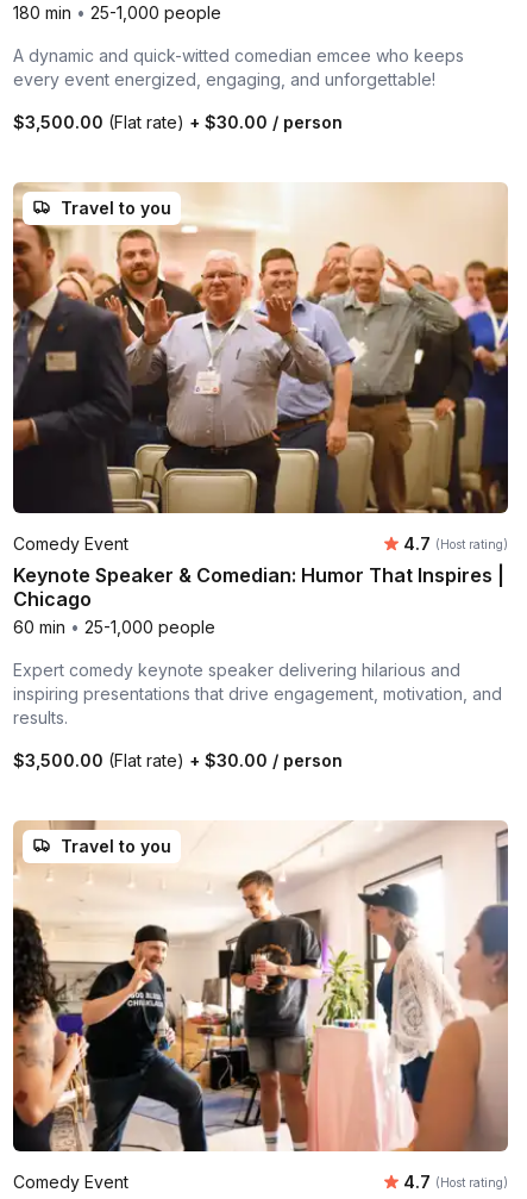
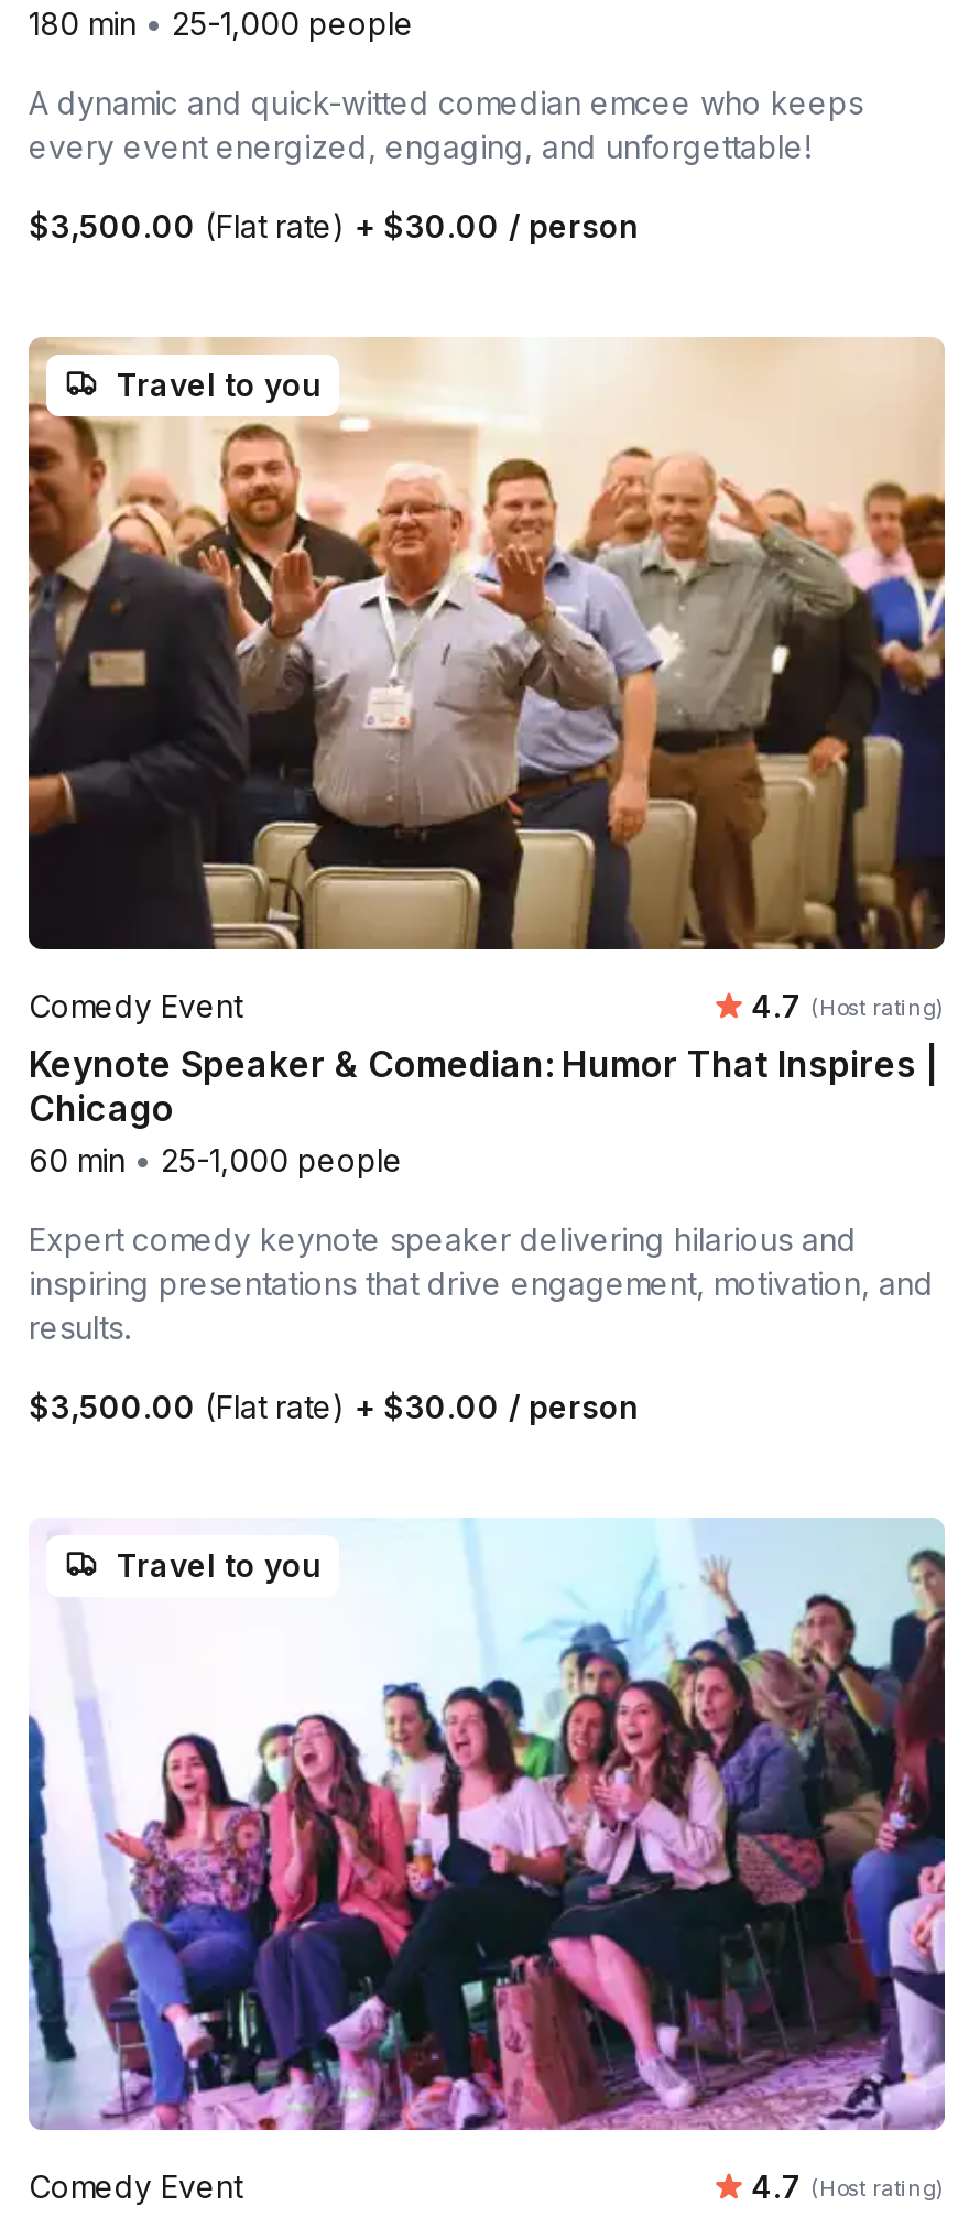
- [image]
+ [image]
